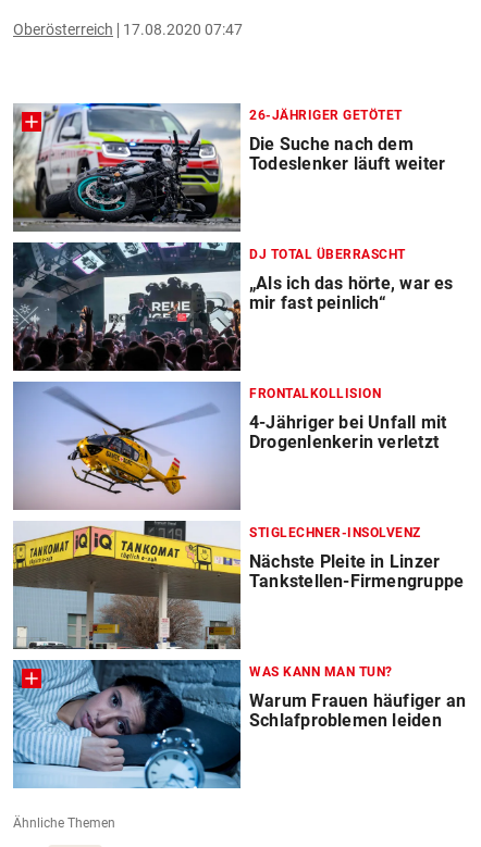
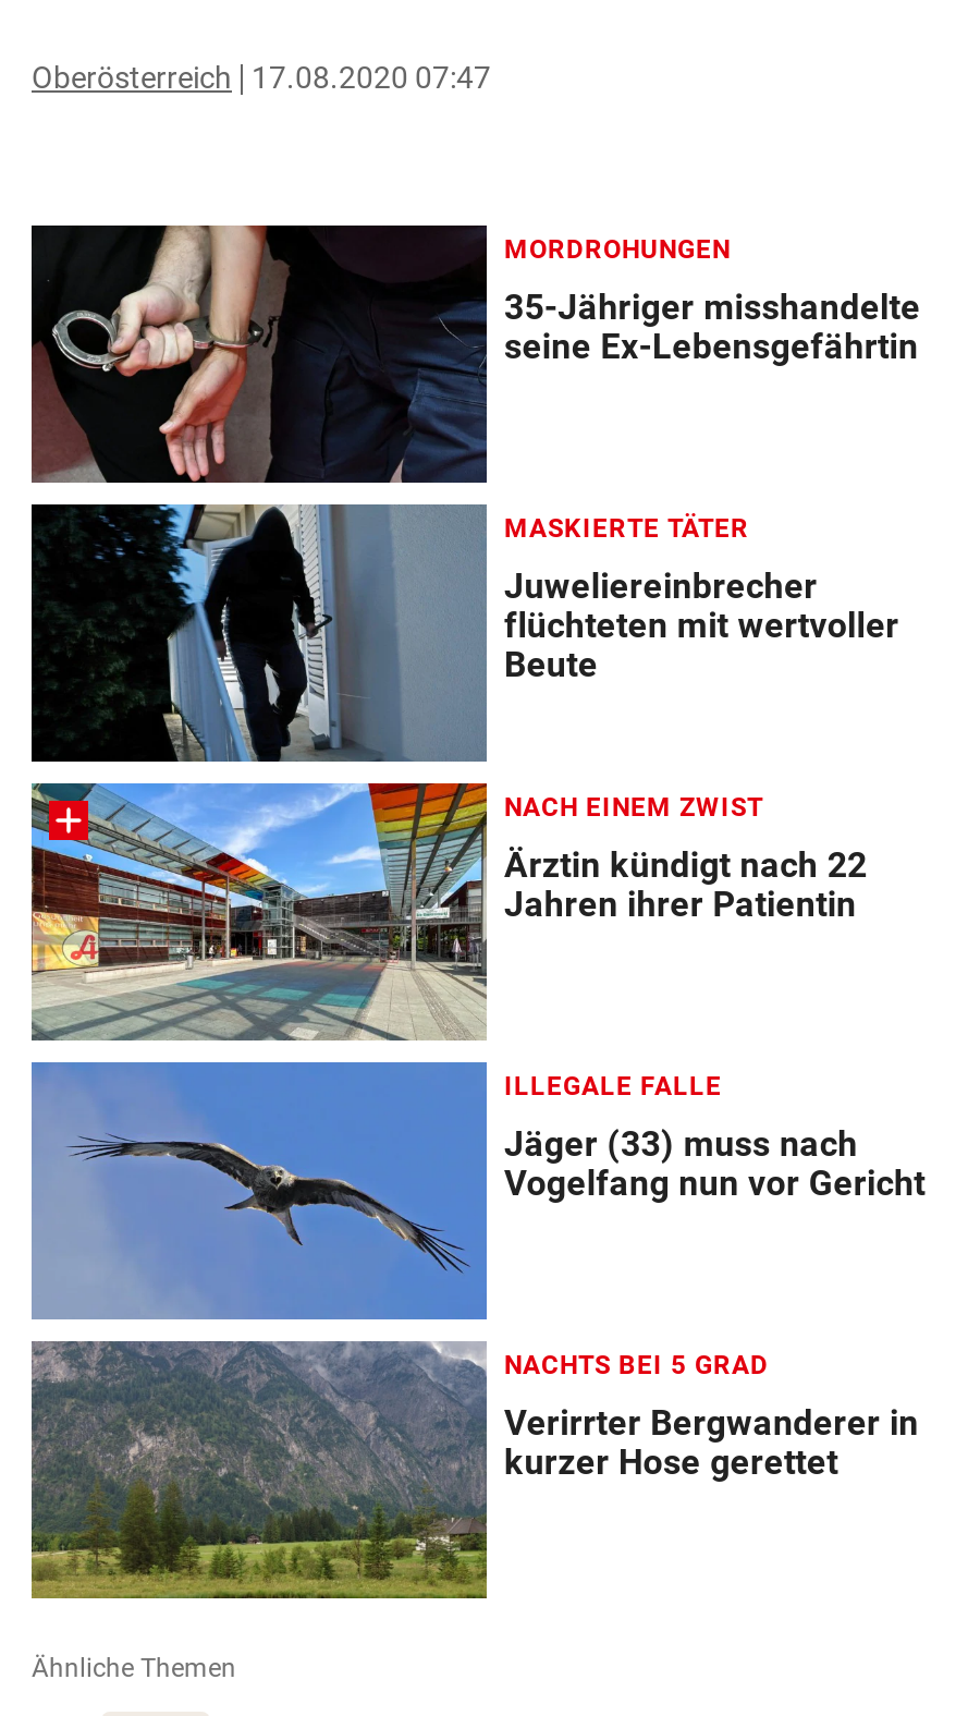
- [image]
- 26-JÄHRIGER GETÖTET
+ [image]
+ MORDROHUNGEN

- Die Suche nach dem
- Todeslenker läuft weiter
+ 35-Jähriger misshandelte
+ seine Ex-Lebensgefährtin

- [image]
- DJ TOTAL ÜBERRASCHT
+ [image]
+ MASKIERTE TÄTER

- „Als ich das hörte, war es
- mir fast peinlich“
+ Juweliereinbrecher
+ flüchteten mit wertvoller
+ Beute

- [image]
- FRONTALKOLLISION
+ [image]
+ NACH EINEM ZWIST

- 4-Jähriger bei Unfall mit
- Drogenlenkerin verletzt
+ Ärztin kündigt nach 22
+ Jahren ihrer Patientin

- [image]
- STIGLECHNER-INSOLVENZ
+ [image]
+ ILLEGALE FALLE

- Nächste Pleite in Linzer
- Tankstellen-Firmengruppe
+ Jäger (33) muss nach
+ Vogelfang nun vor Gericht

- [image]
- WAS KANN MAN TUN?
+ [image]
+ NACHTS BEI 5 GRAD

- Warum Frauen häufiger an
- Schlafproblemen leiden
+ Verirrter Bergwanderer in
+ kurzer Hose gerettet
